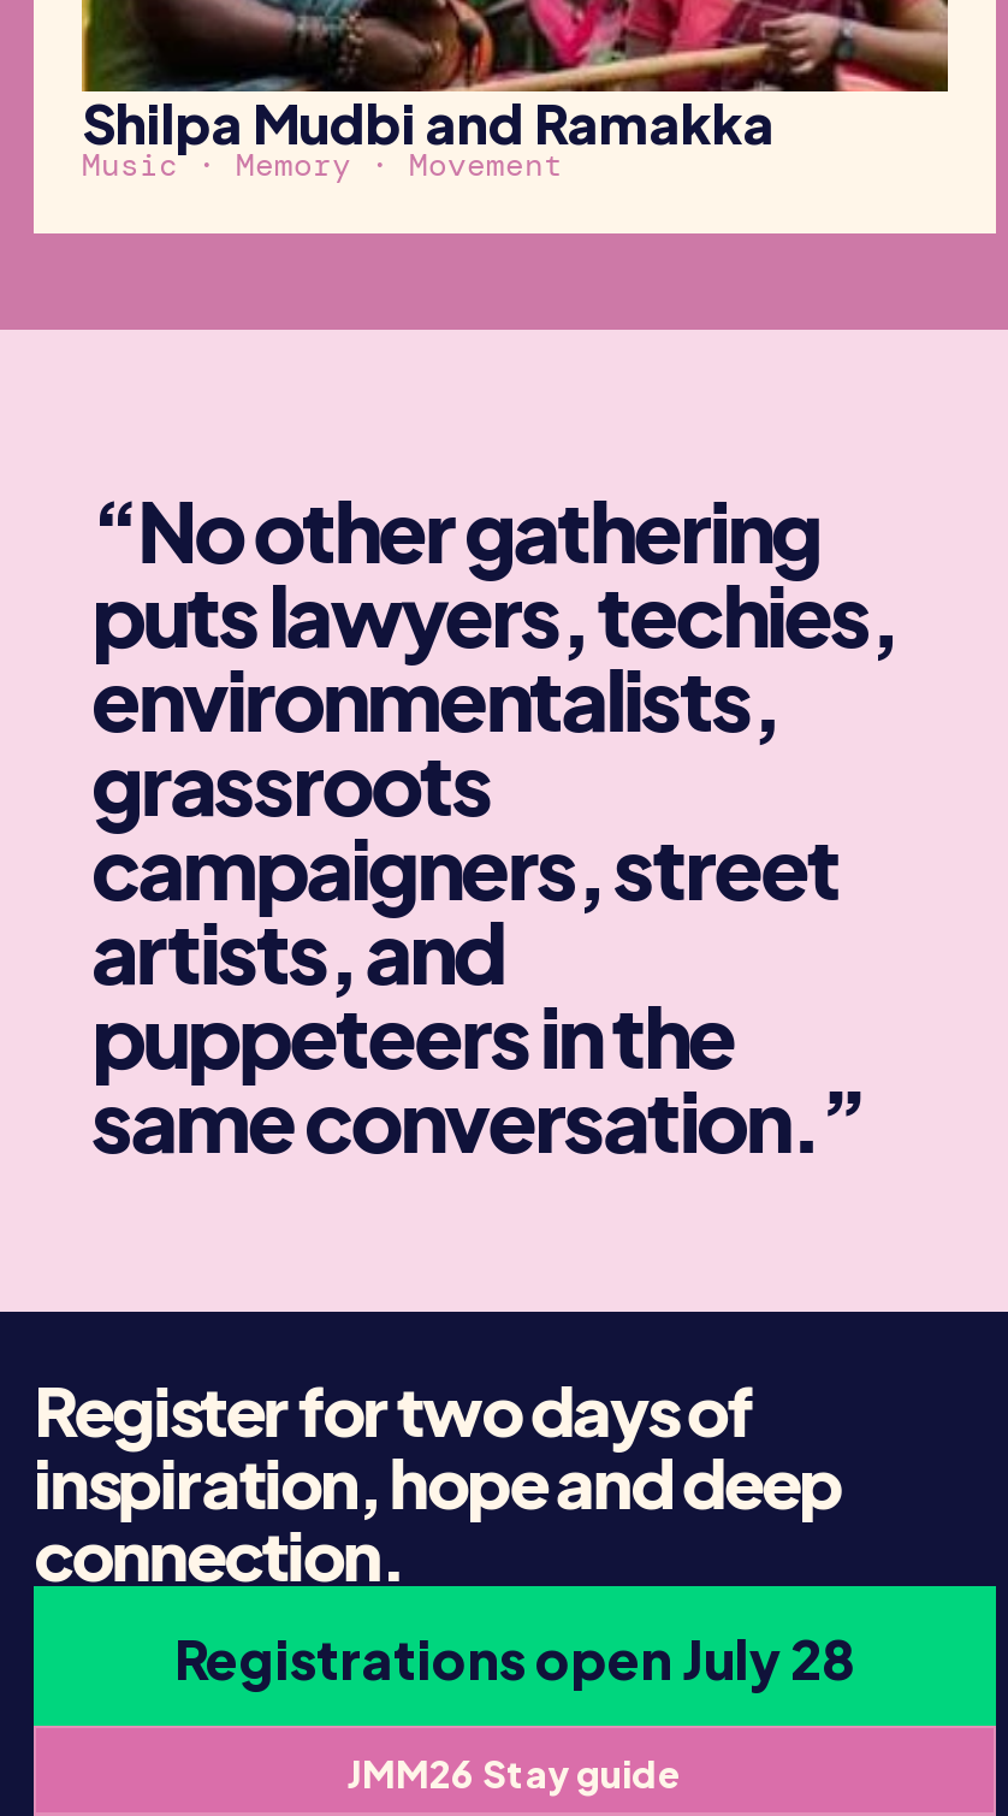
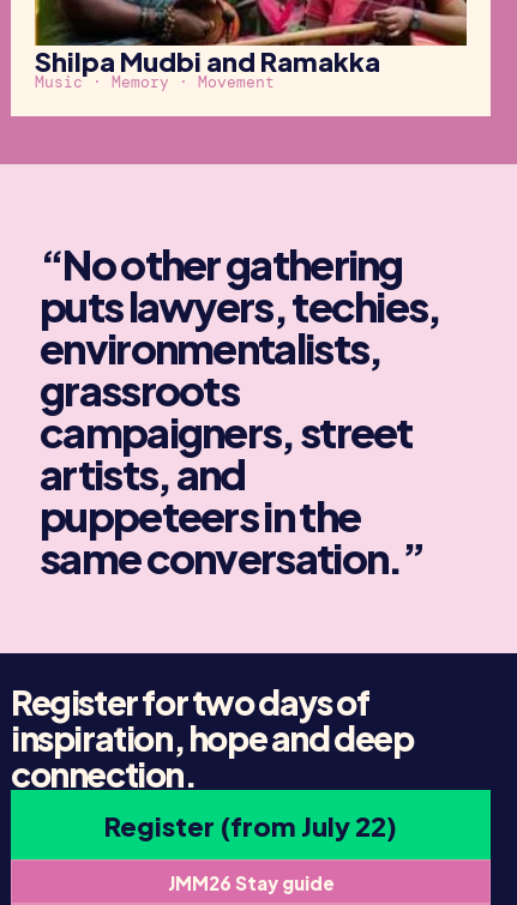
- Registrations open July 28
+ Register (from July 22)
